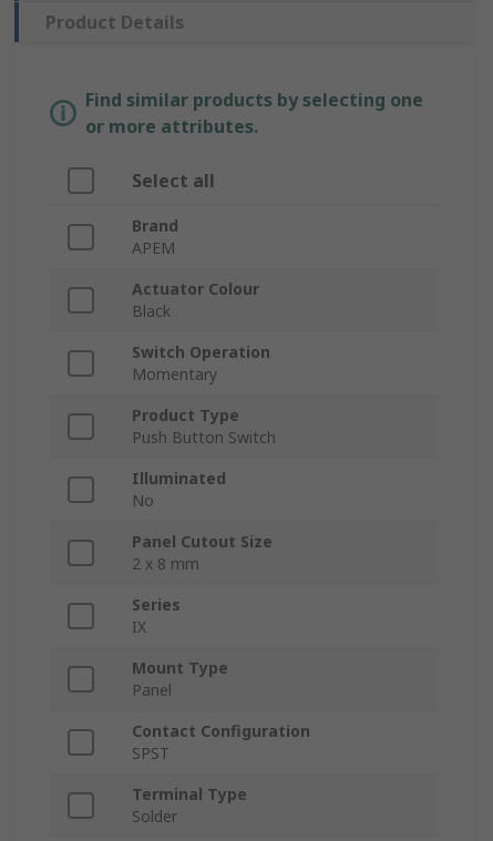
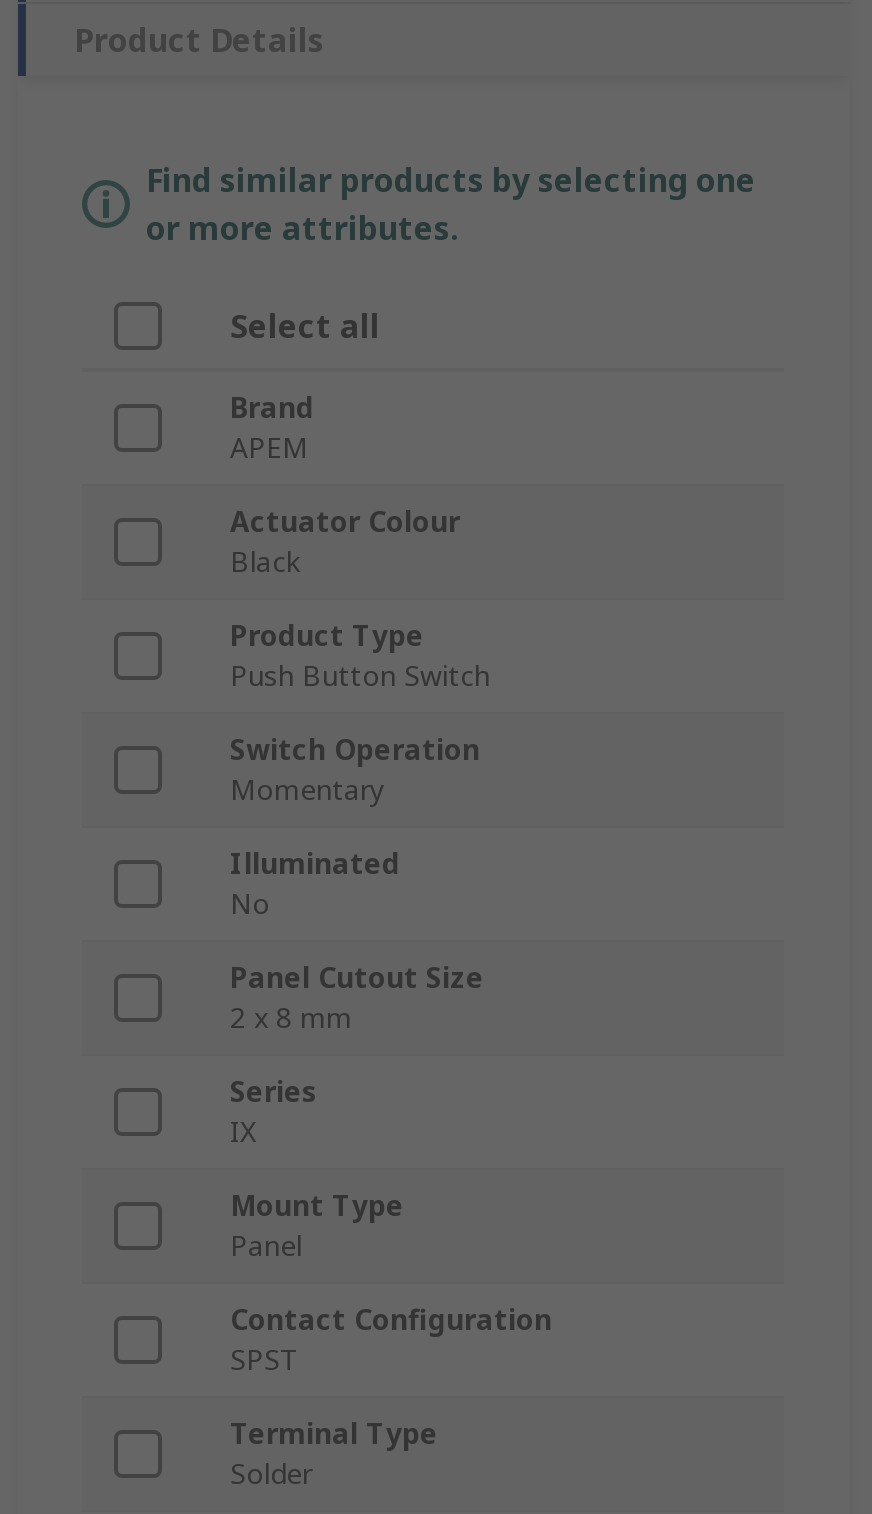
moved down: Switch Operation | Momentary

moved up: Product Type | Push Button Switch
